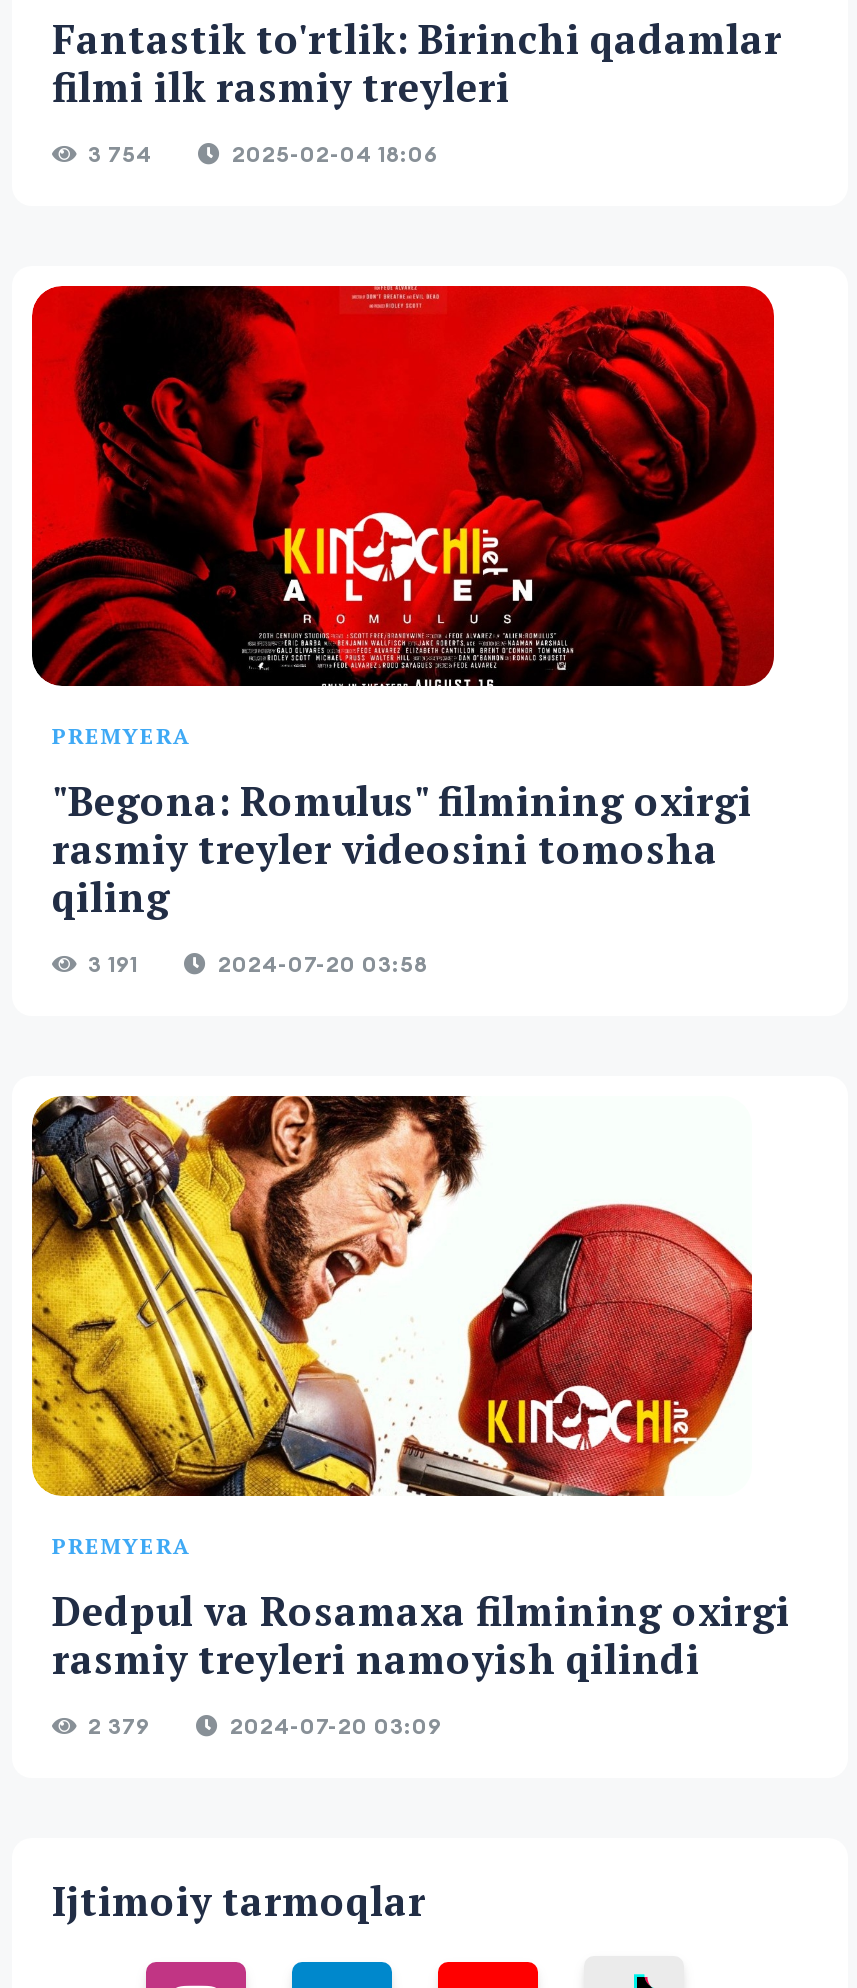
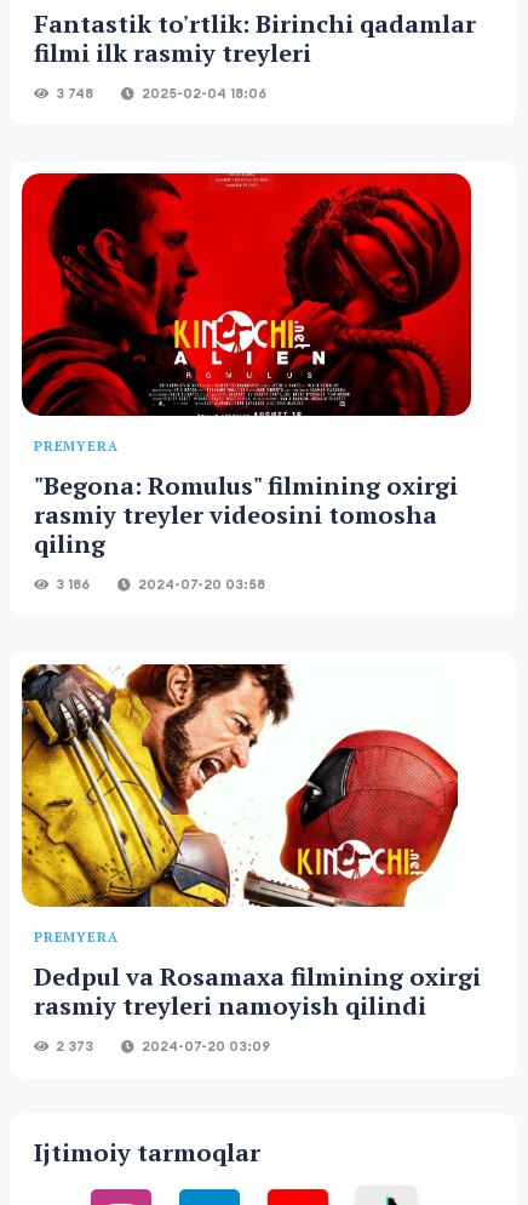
- 3 754
+ 3 748

- 3 191
+ 3 186

- 2 379
+ 2 373
